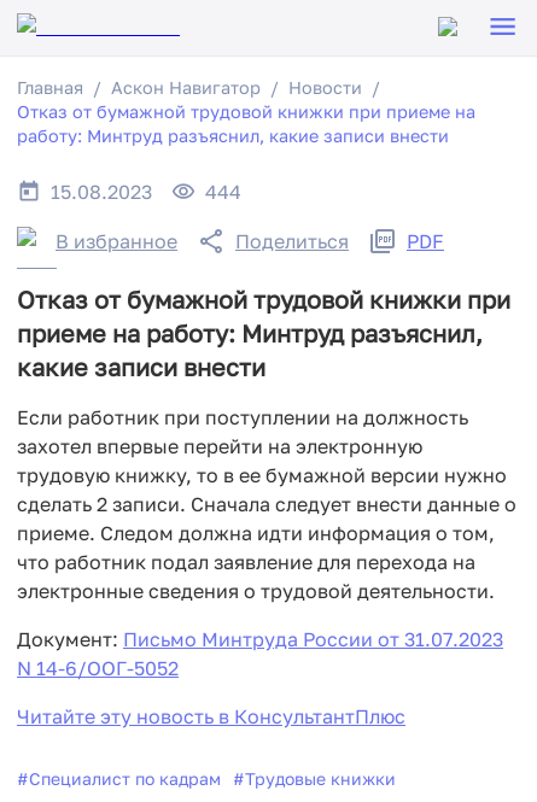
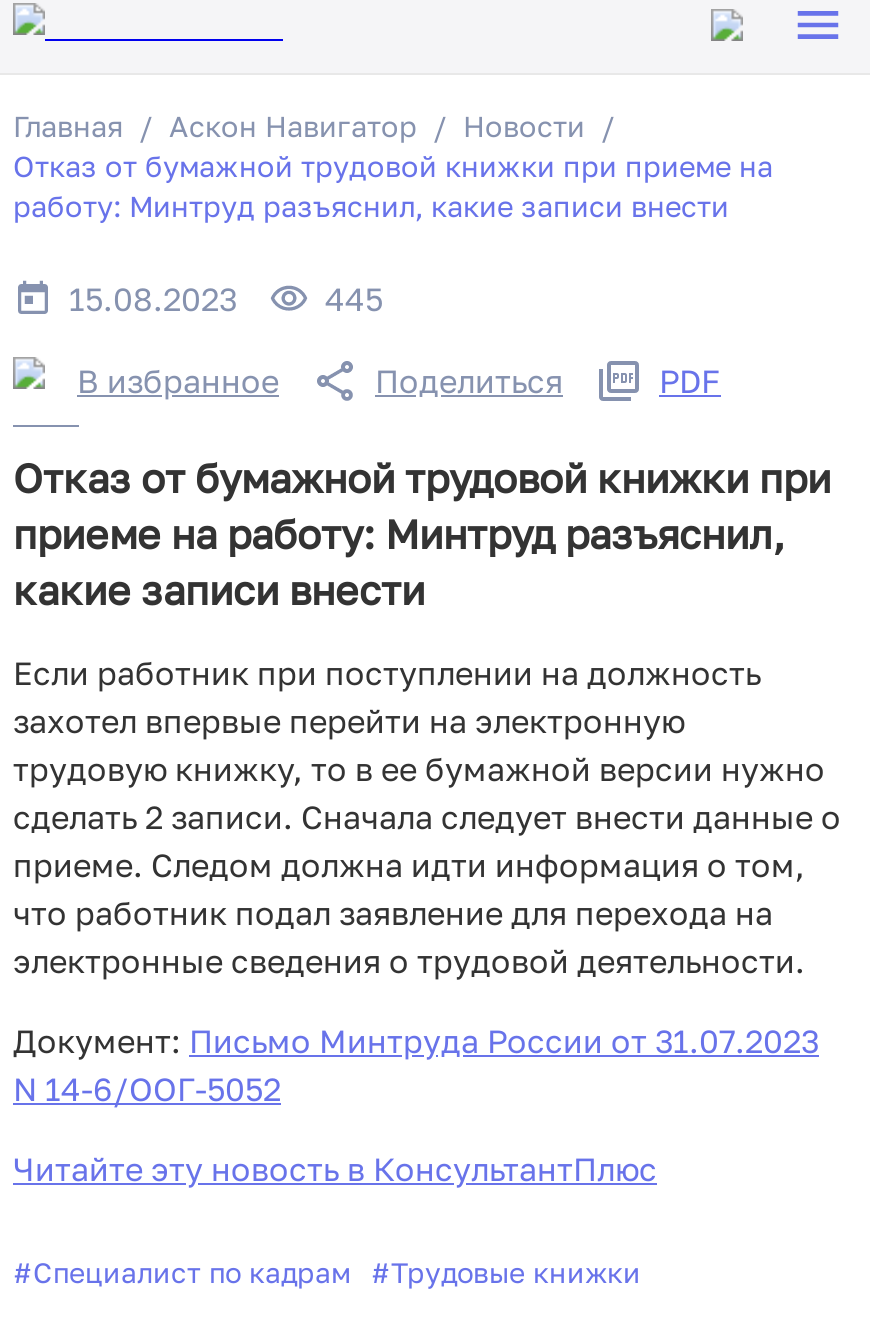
- 444
+ 445
